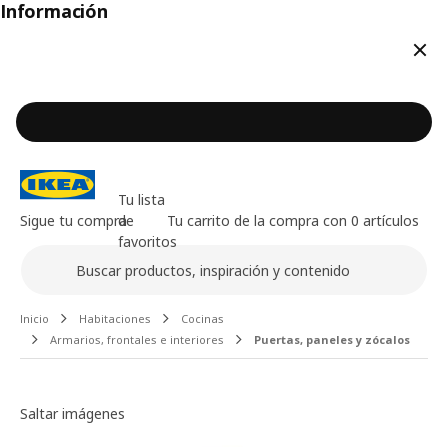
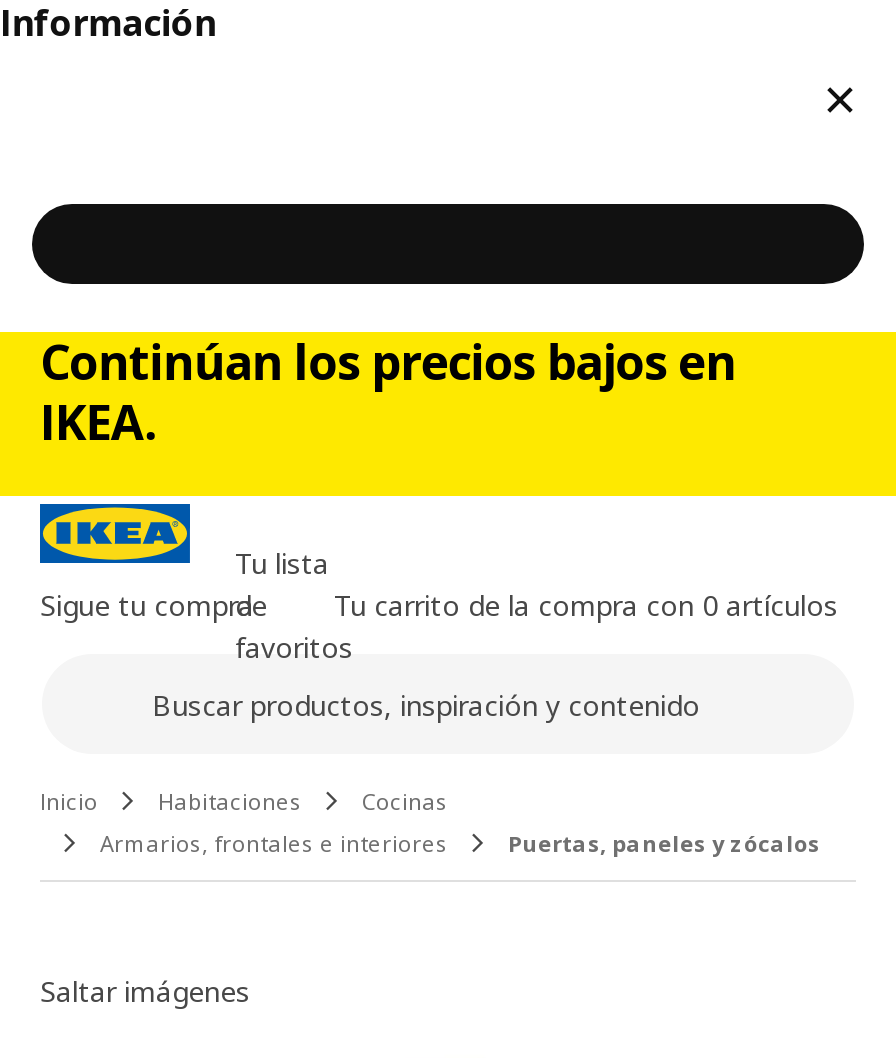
+ Continúan los precios bajos en
+ IKEA.
